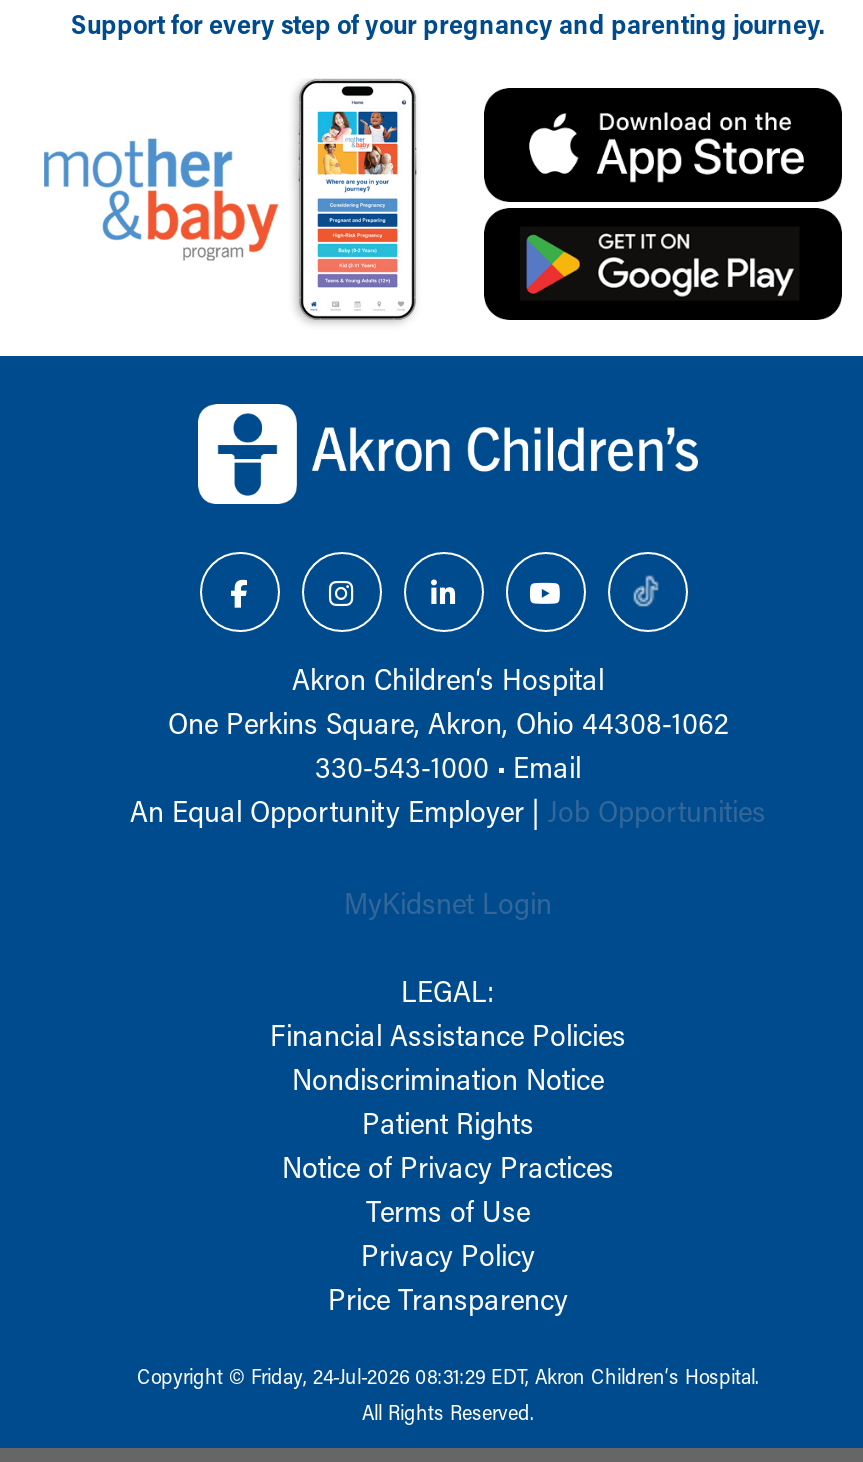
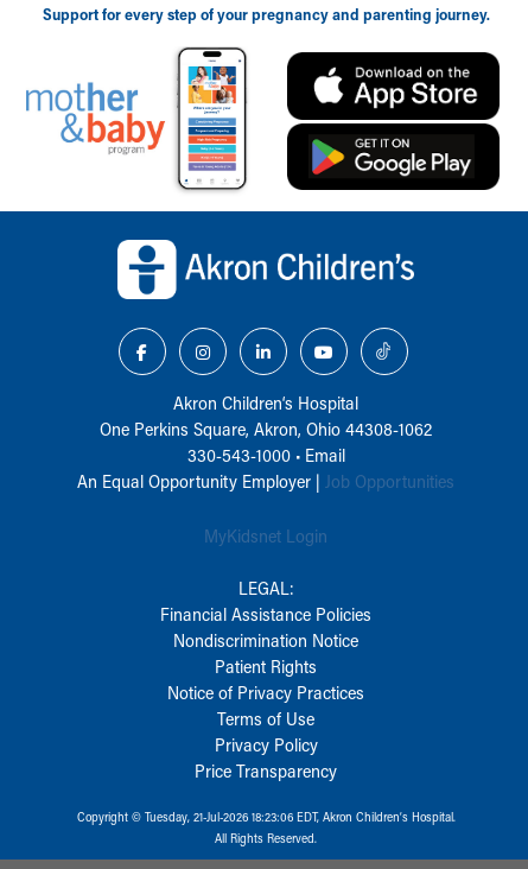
- Copyright © Friday, 24-Jul-2026 08:31:29 EDT, Akron Children‘s Hospital.
+ Copyright © Tuesday, 21-Jul-2026 18:23:06 EDT, Akron Children‘s Hospital.
